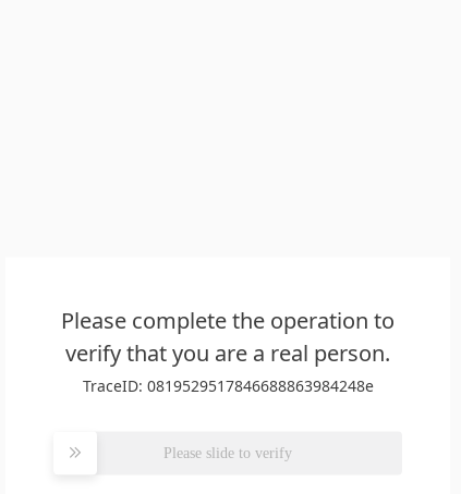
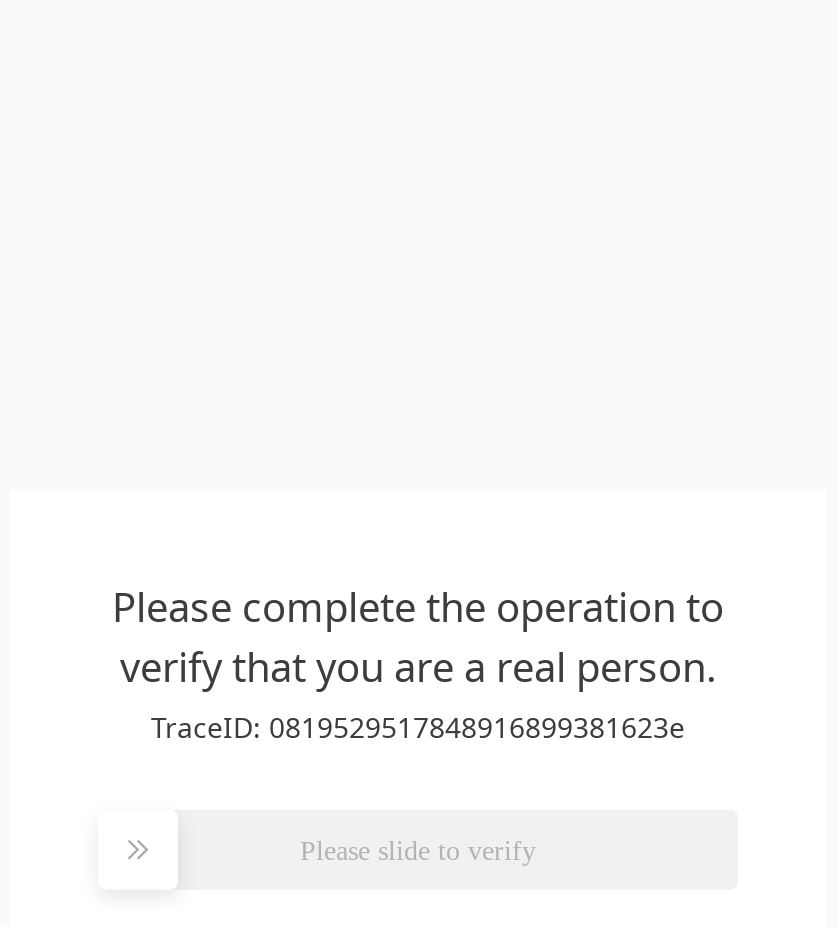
- TraceID: 0819529517846688863984248e
+ TraceID: 0819529517848916899381623e
